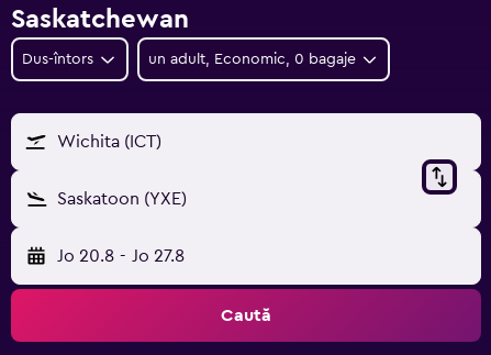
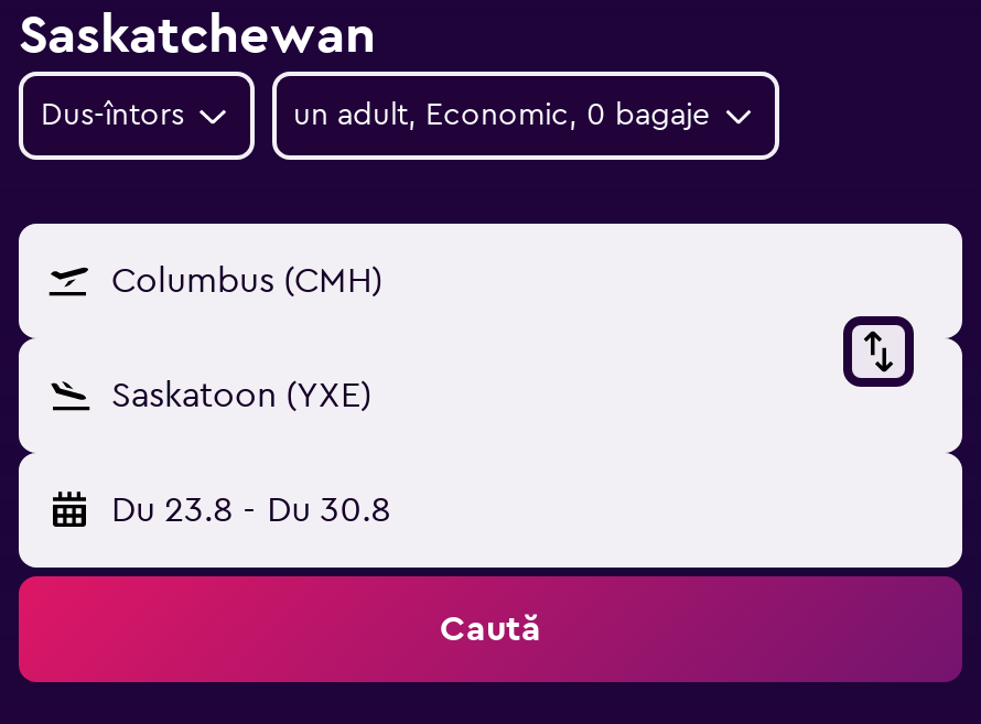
- Wichita (ICT)
+ Columbus (CMH)

- Jo 20.8 - Jo 27.8
+ Du 23.8 - Du 30.8
